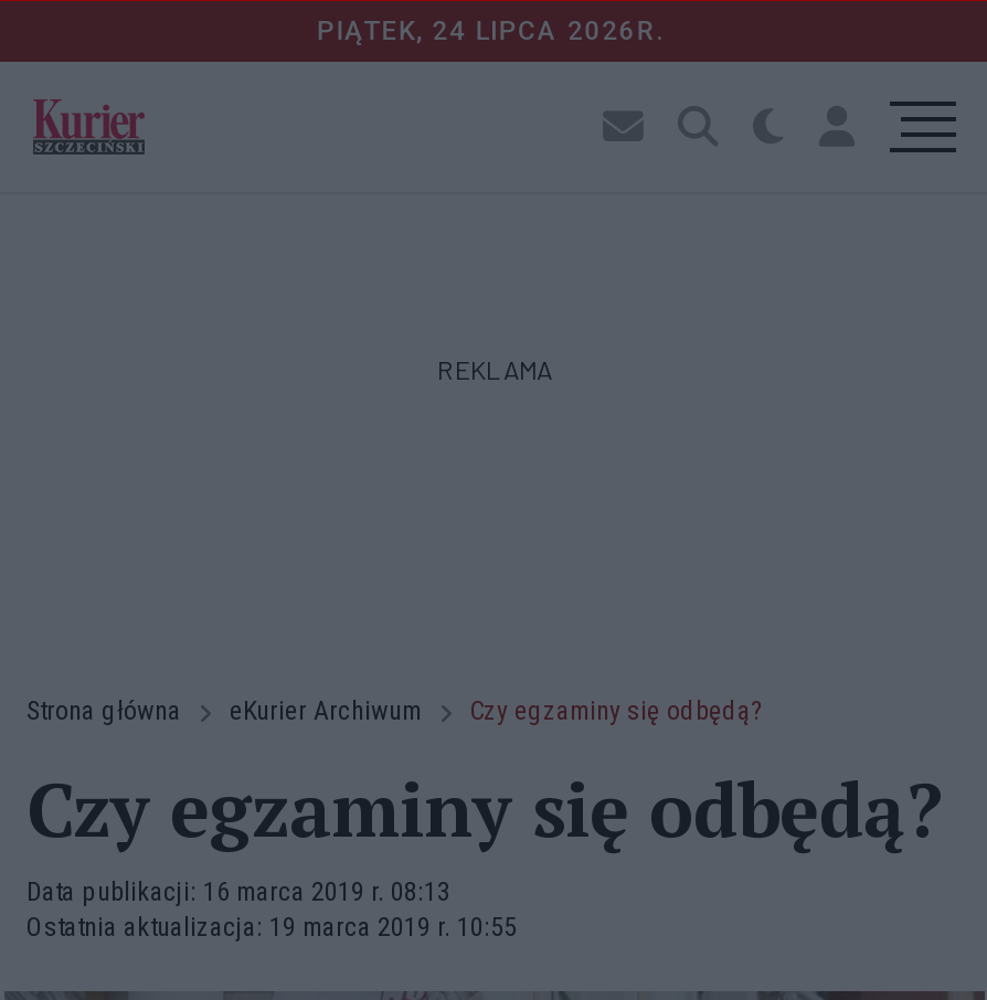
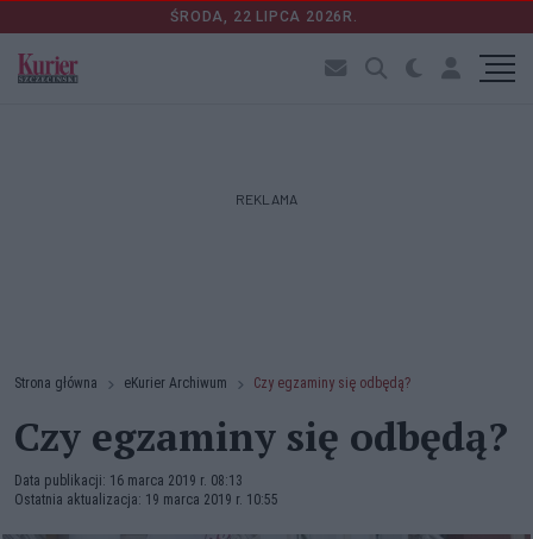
- PIĄTEK, 24 LIPCA 2026R.
+ ŚRODA, 22 LIPCA 2026R.
